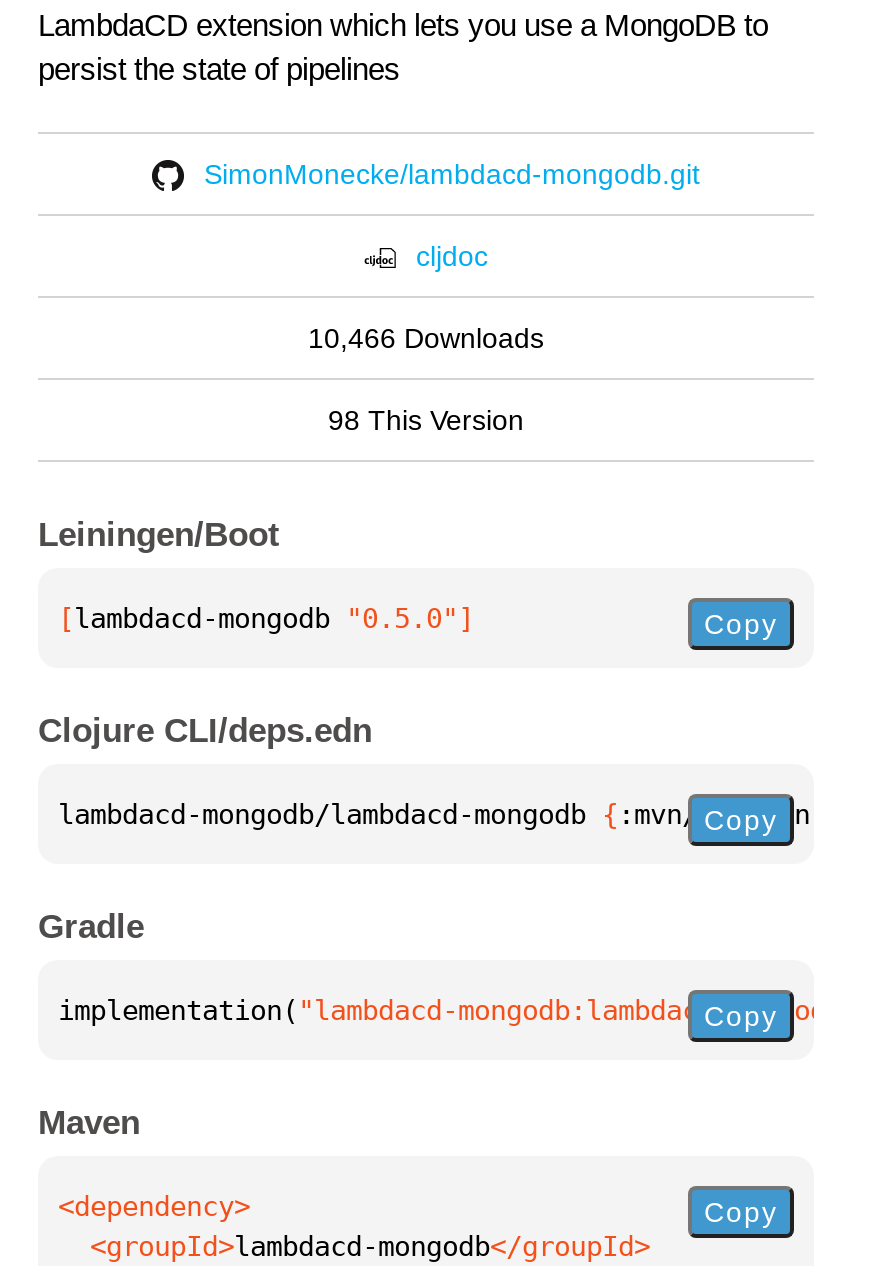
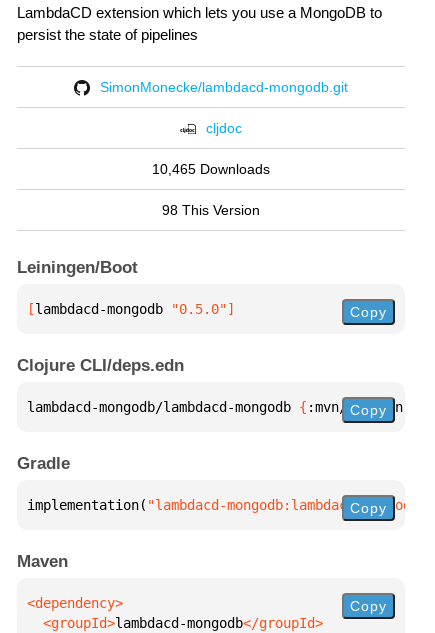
- 10,466 Downloads
+ 10,465 Downloads
